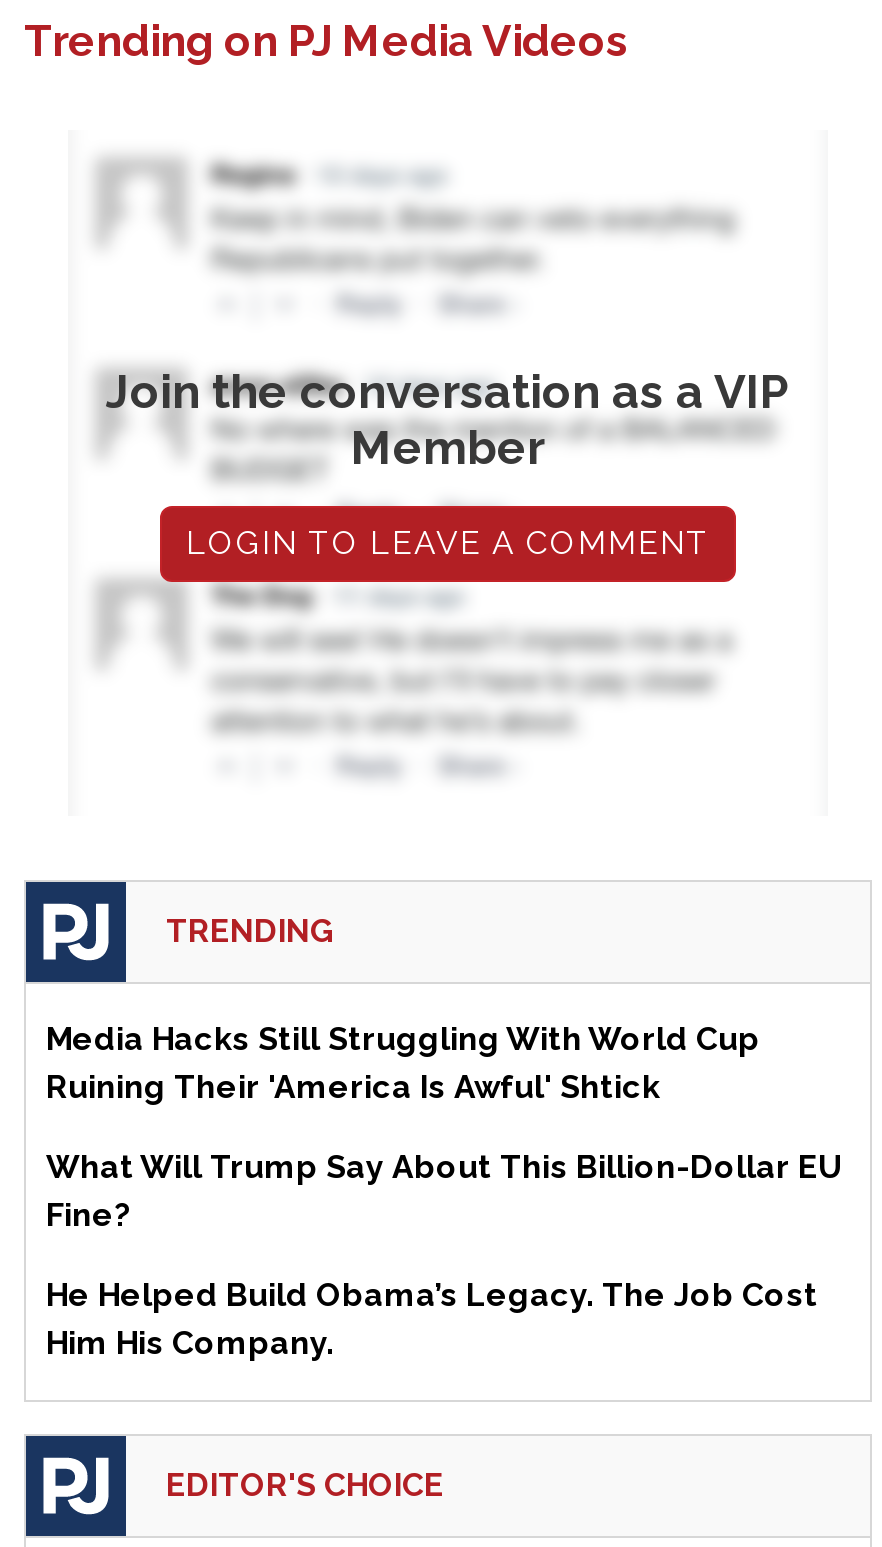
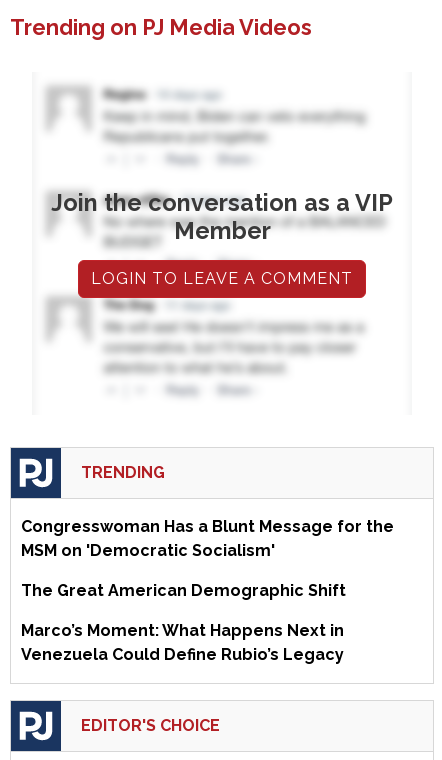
- Media Hacks Still Struggling With World Cup
- Ruining Their 'America Is Awful' Shtick
+ Congresswoman Has a Blunt Message for the
+ MSM on 'Democratic Socialism'

- What Will Trump Say About This Billion-Dollar EU
- Fine?
+ The Great American Demographic Shift

- He Helped Build Obama’s Legacy. The Job Cost
- Him His Company.
+ Marco’s Moment: What Happens Next in
+ Venezuela Could Define Rubio’s Legacy
